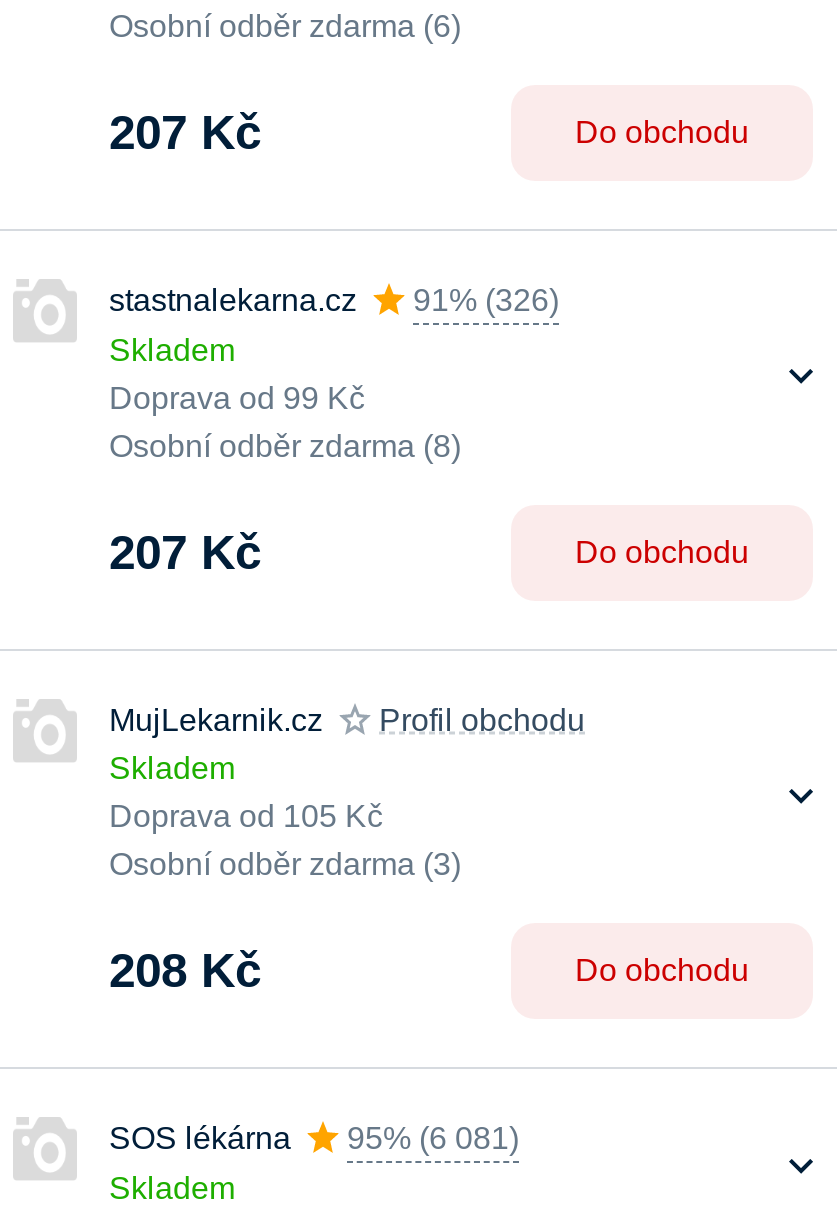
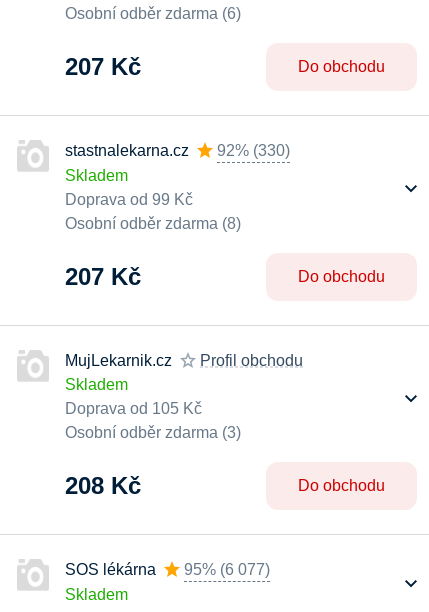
- stastnalekarna.cz 91% (326)
+ stastnalekarna.cz 92% (330)

- SOS lékárna 95% (6 081)
+ SOS lékárna 95% (6 077)
